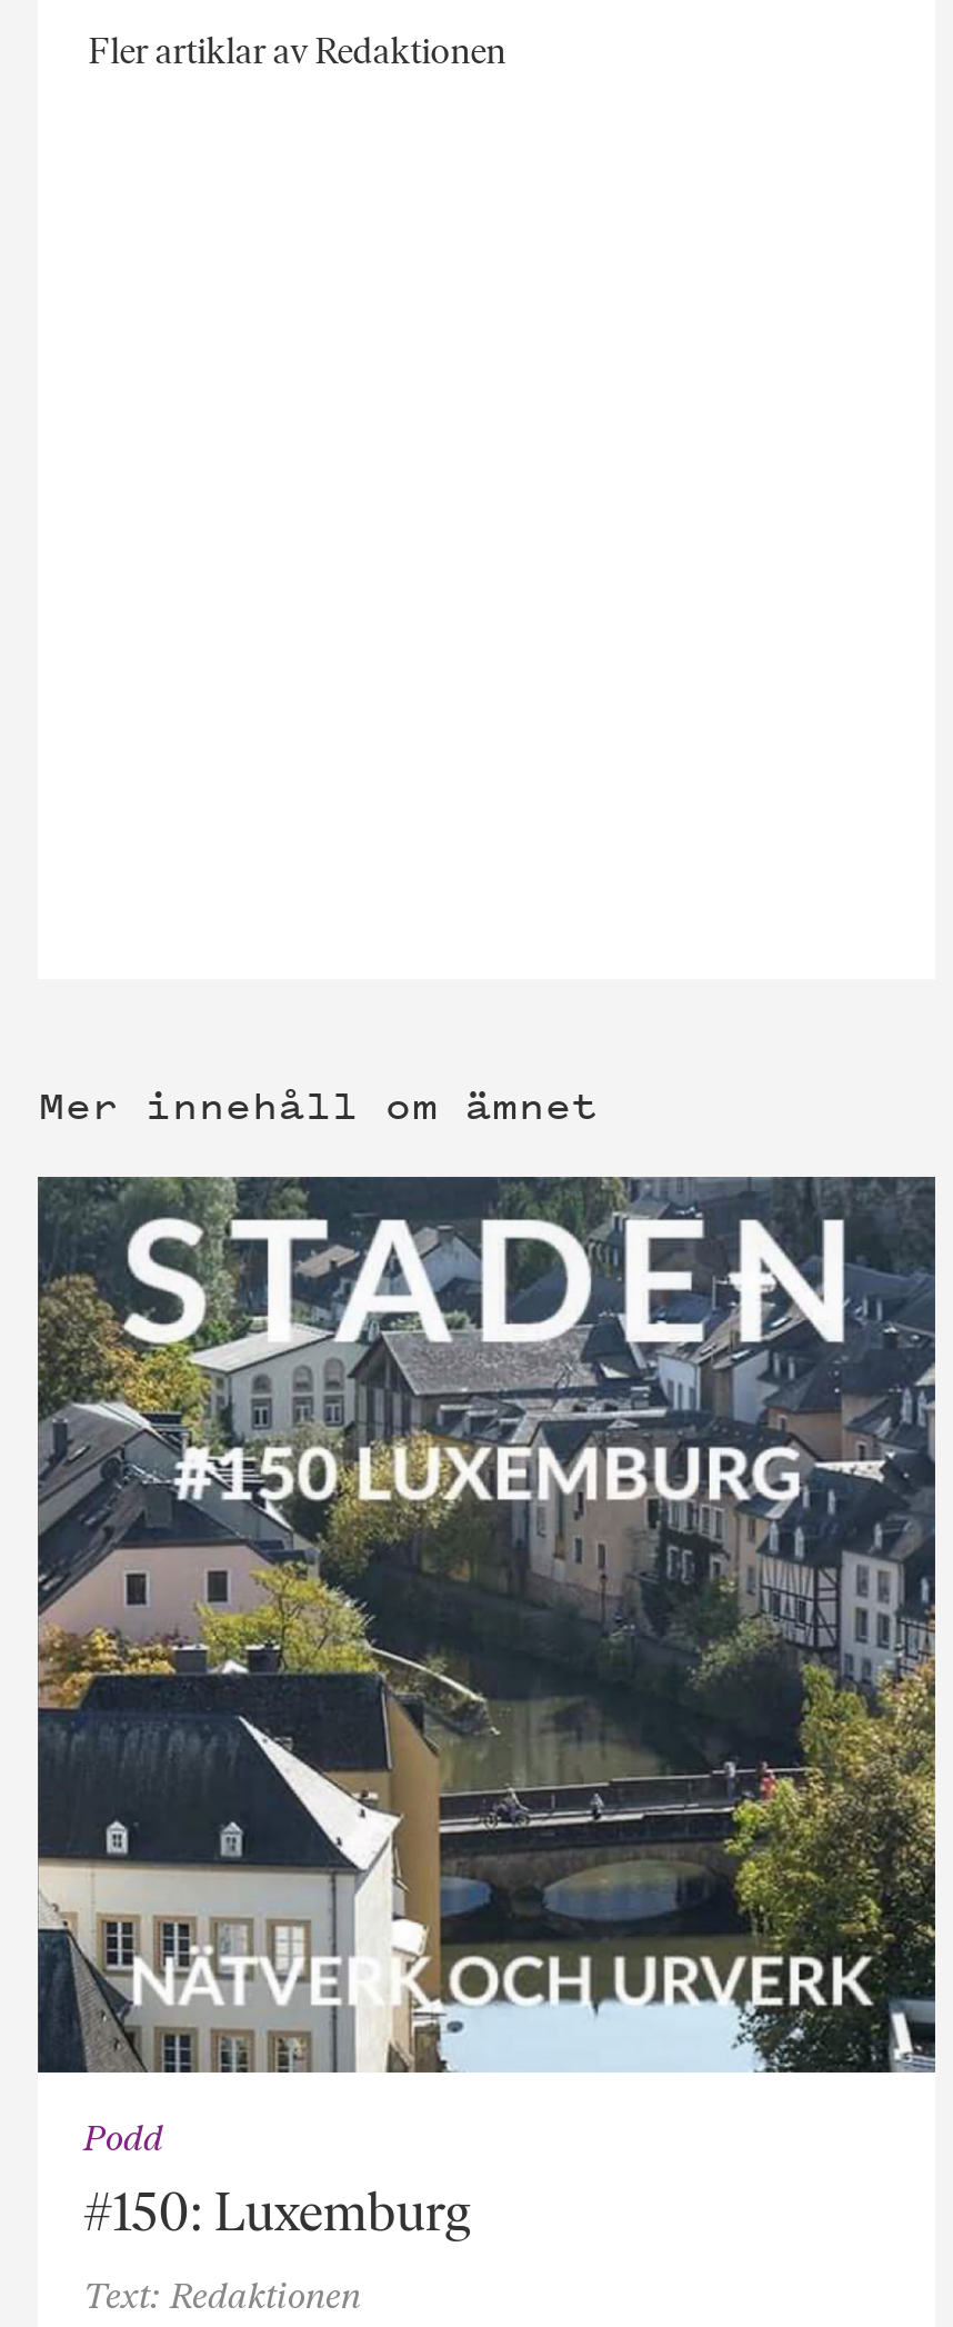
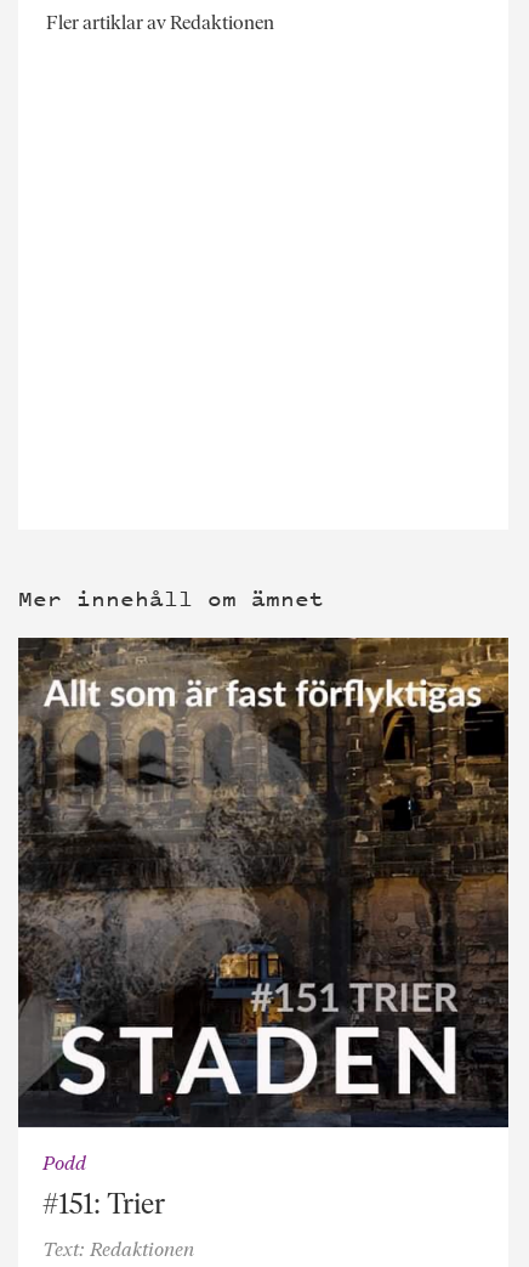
- [image]
+ [image]

- #150: Luxemburg
+ #151: Trier
